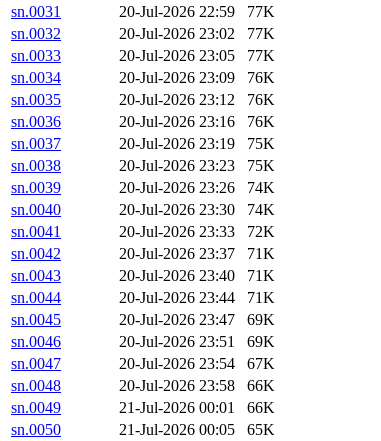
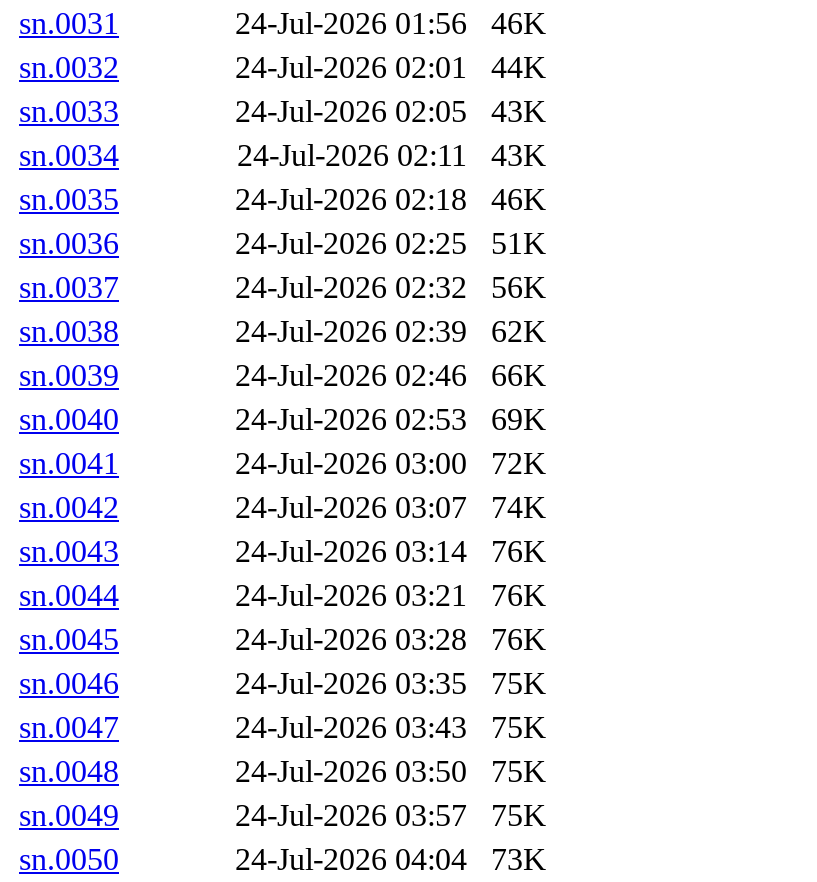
- 20-Jul-2026 22:59
- 77K
+ 24-Jul-2026 01:56
+ 46K

- 20-Jul-2026 23:02
- 77K
+ 24-Jul-2026 02:01
+ 44K

- 20-Jul-2026 23:05
- 77K
+ 24-Jul-2026 02:05
+ 43K

- 20-Jul-2026 23:09
- 76K
+ 24-Jul-2026 02:11
+ 43K

- 20-Jul-2026 23:12
- 76K
+ 24-Jul-2026 02:18
+ 46K

- 20-Jul-2026 23:16
- 76K
+ 24-Jul-2026 02:25
+ 51K

- 20-Jul-2026 23:19
- 75K
+ 24-Jul-2026 02:32
+ 56K

- 20-Jul-2026 23:23
- 75K
+ 24-Jul-2026 02:39
+ 62K

- 20-Jul-2026 23:26
- 74K
+ 24-Jul-2026 02:46
+ 66K

- 20-Jul-2026 23:30
- 74K
+ 24-Jul-2026 02:53
+ 69K

- 20-Jul-2026 23:33 72K
+ 24-Jul-2026 03:00 72K

- 20-Jul-2026 23:37
- 71K
+ 24-Jul-2026 03:07
+ 74K

- 20-Jul-2026 23:40
- 71K
+ 24-Jul-2026 03:14
+ 76K

- 20-Jul-2026 23:44
- 71K
+ 24-Jul-2026 03:21
+ 76K

- 20-Jul-2026 23:47
- 69K
+ 24-Jul-2026 03:28
+ 76K

- 20-Jul-2026 23:51
- 69K
+ 24-Jul-2026 03:35
+ 75K

- 20-Jul-2026 23:54
- 67K
+ 24-Jul-2026 03:43
+ 75K

- 20-Jul-2026 23:58
- 66K
+ 24-Jul-2026 03:50
+ 75K

- 21-Jul-2026 00:01
- 66K
+ 24-Jul-2026 03:57
+ 75K

- 21-Jul-2026 00:05
- 65K
+ 24-Jul-2026 04:04
+ 73K
